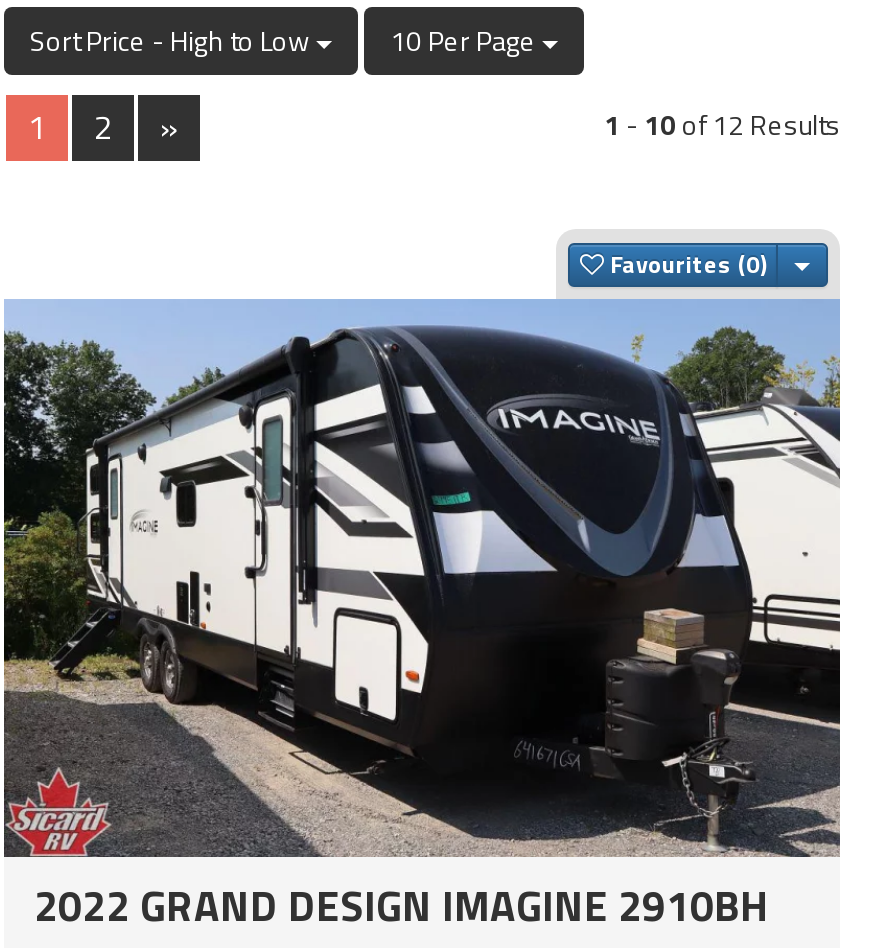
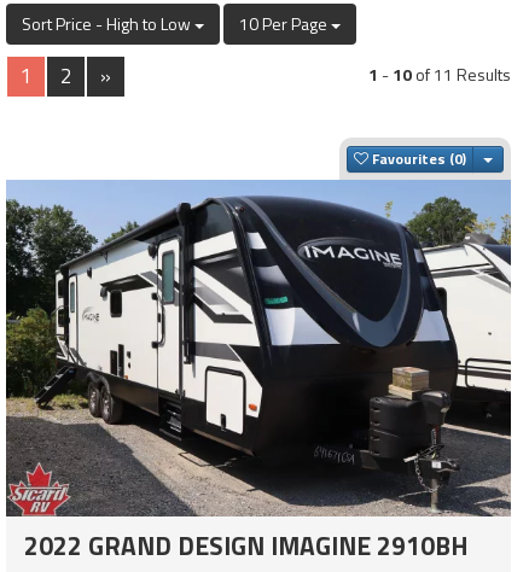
- 1 - 10 of 12 Results
+ 1 - 10 of 11 Results
